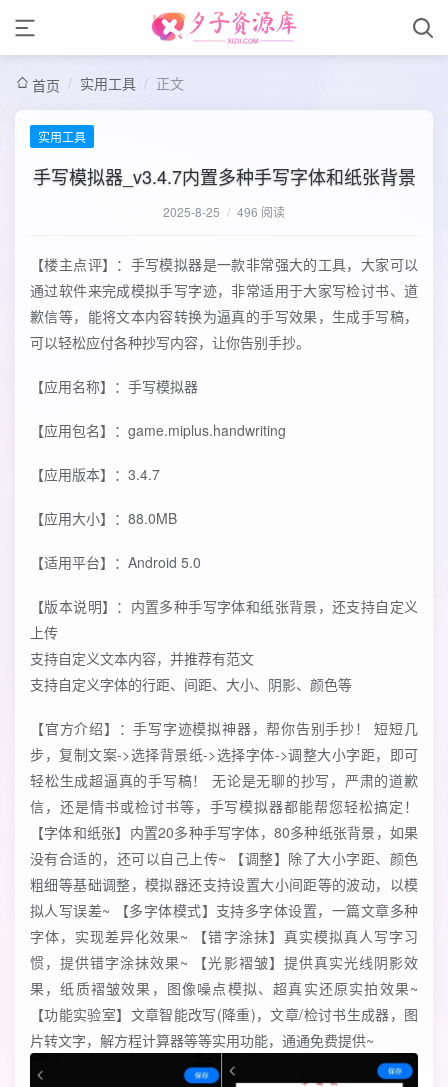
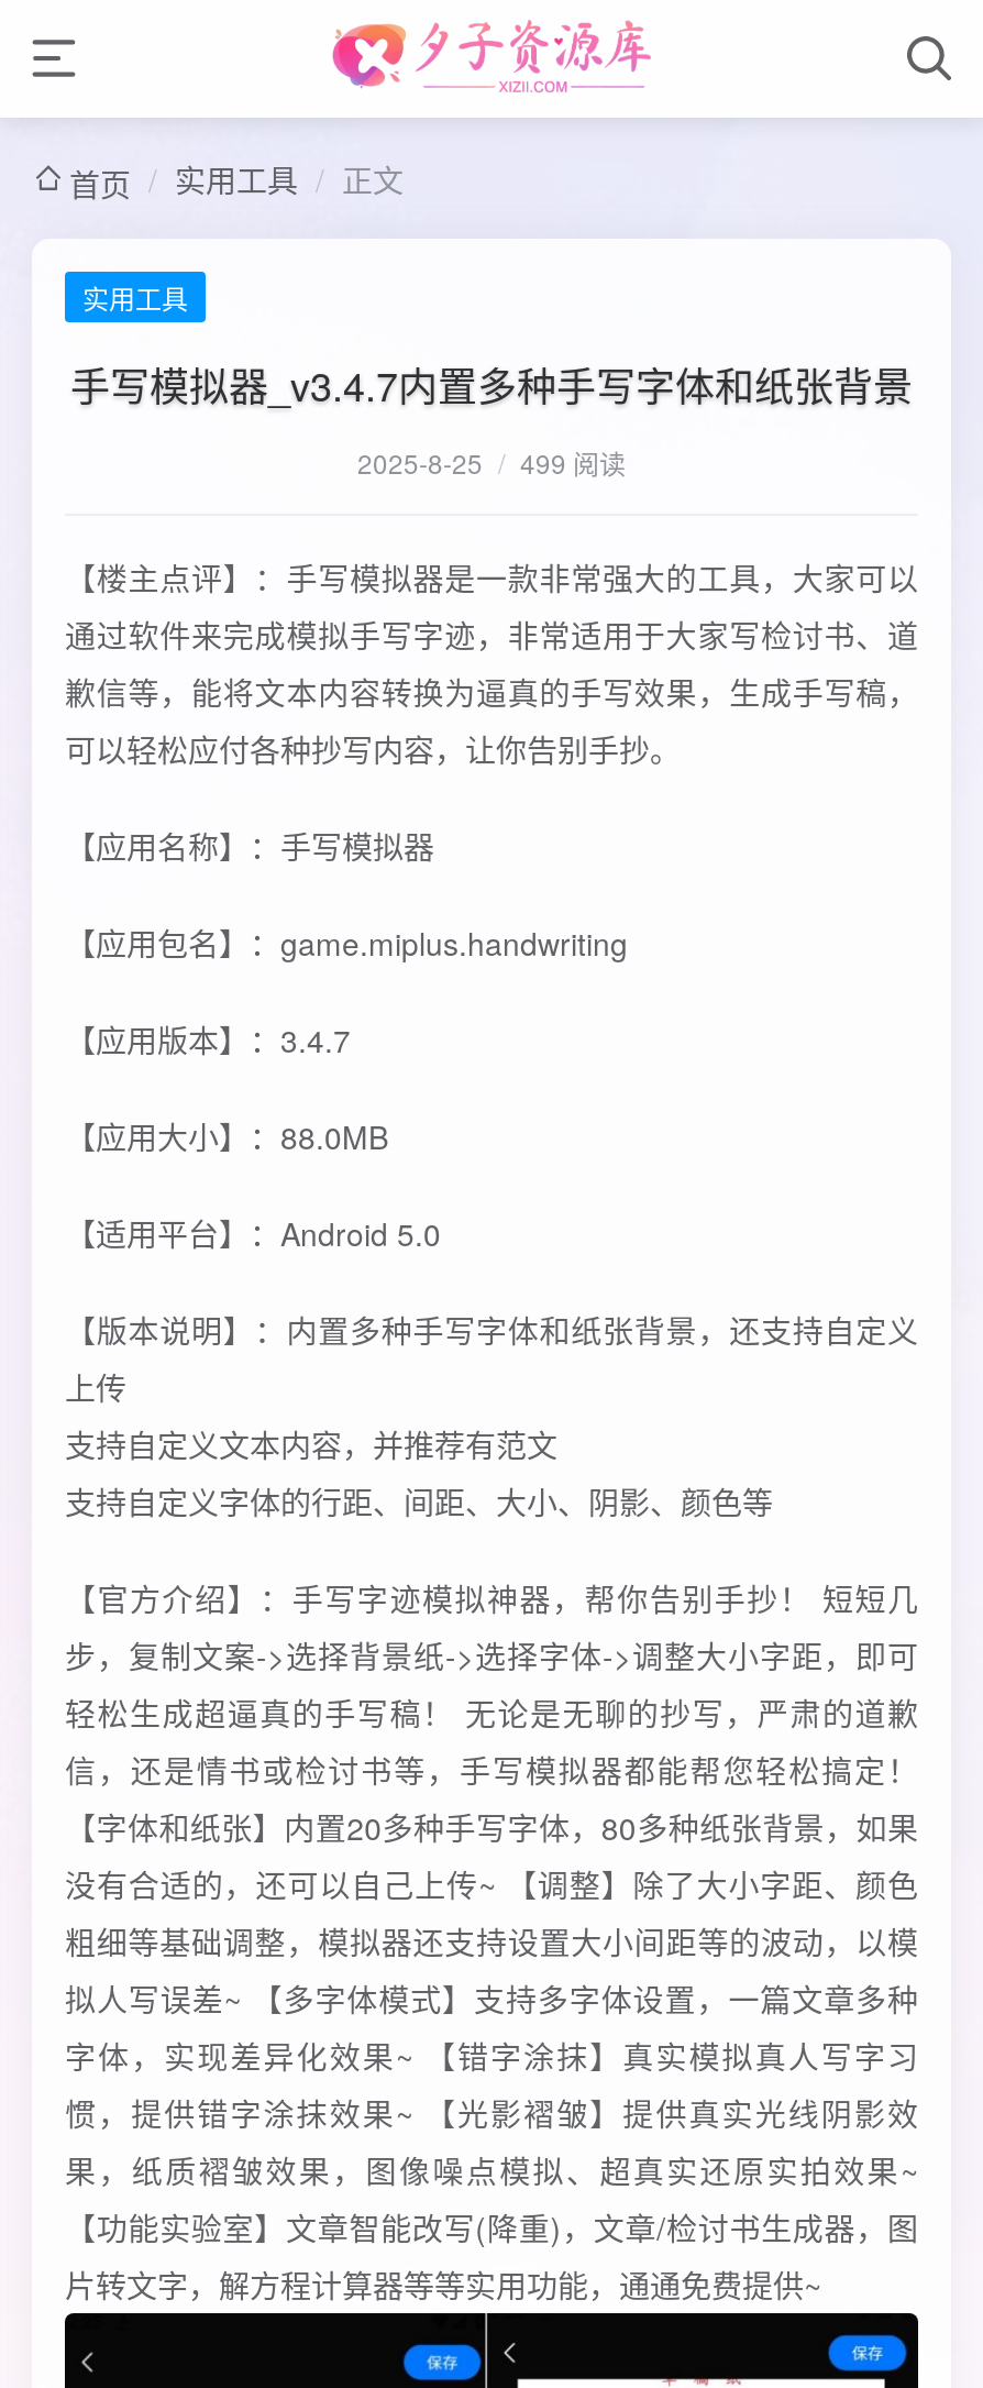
- 2025-8-25 / 496 阅读
+ 2025-8-25 / 499 阅读
